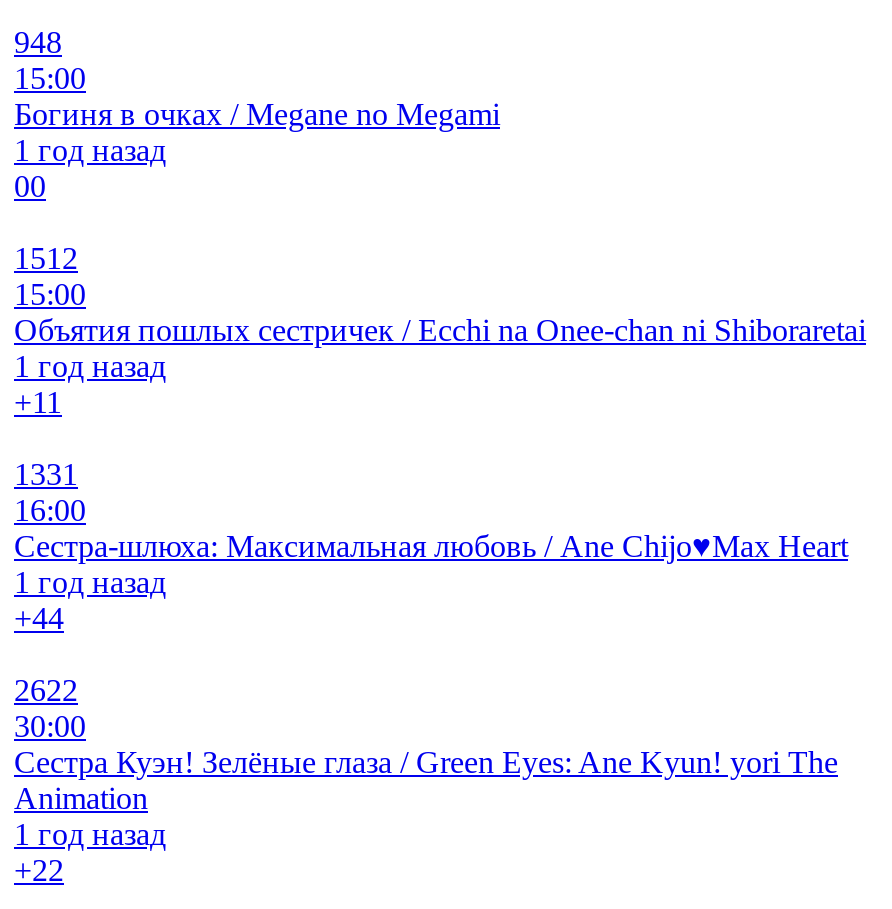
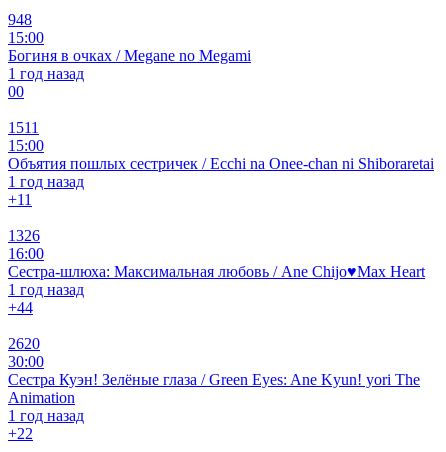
- 1512
+ 1511

- 1331
+ 1326

- 2622
+ 2620
